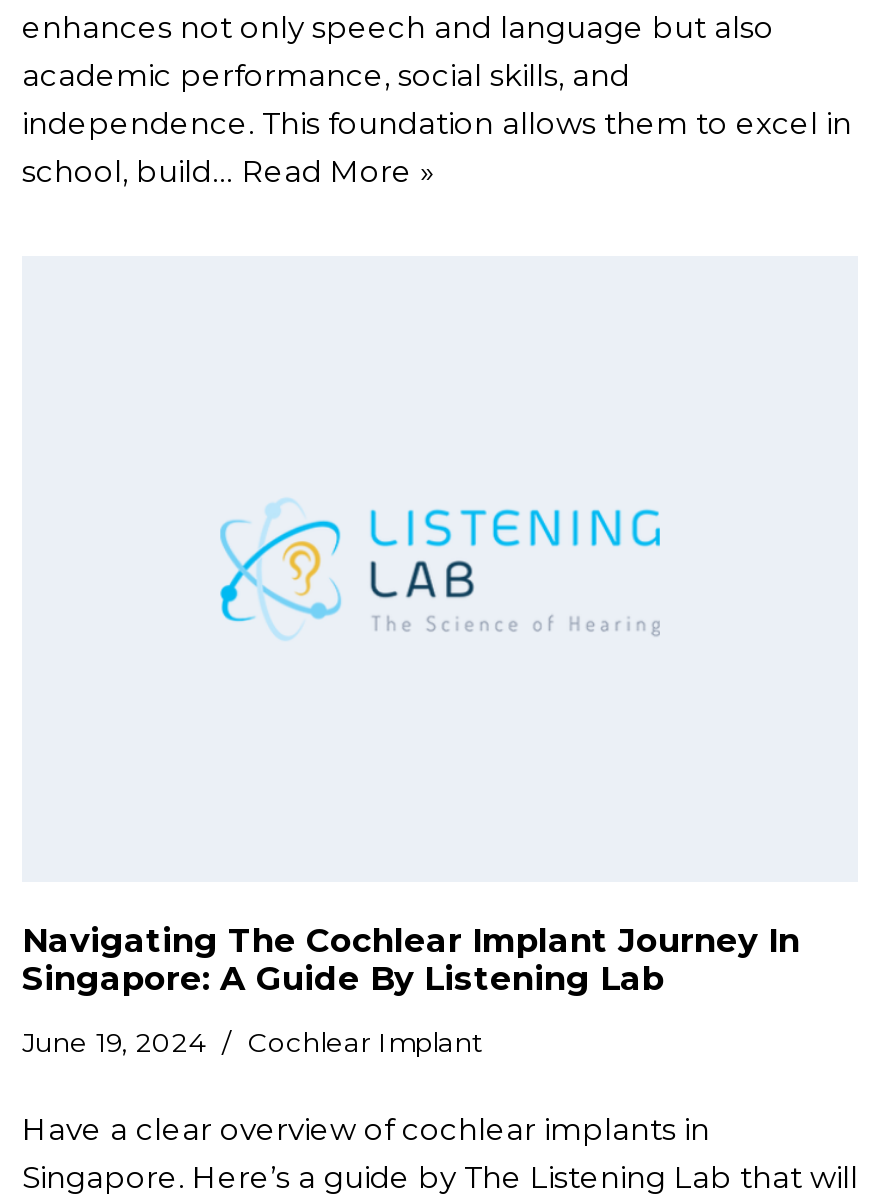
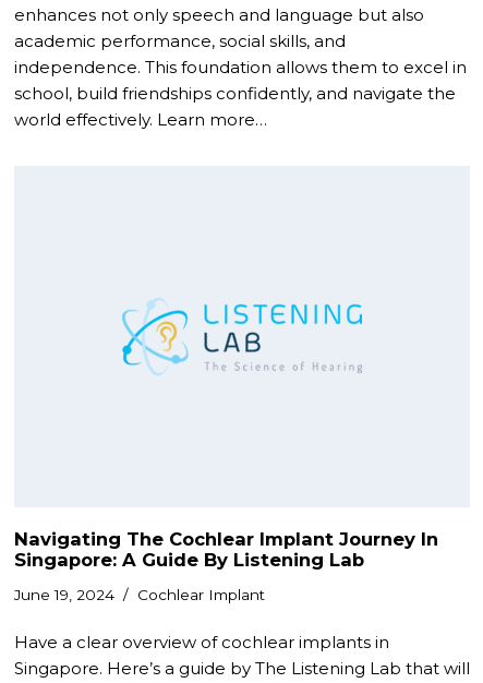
- school, build… Read More »
+ school, build friendships confidently, and navigate the
+ world effectively. Learn more…
